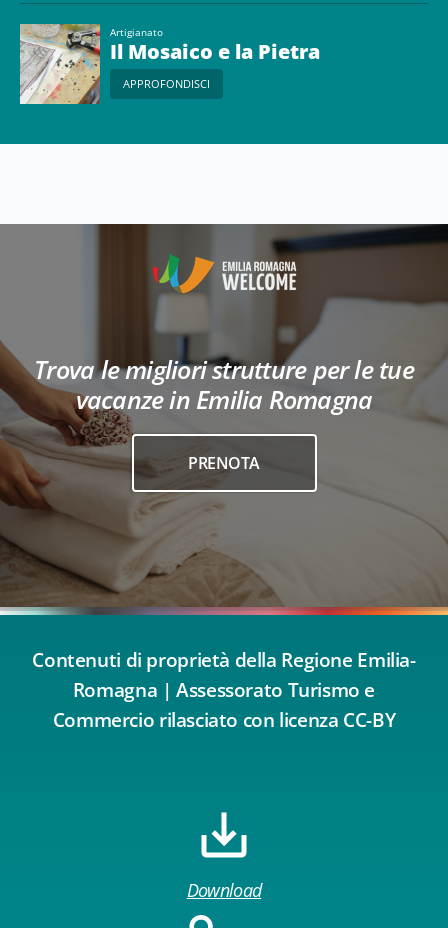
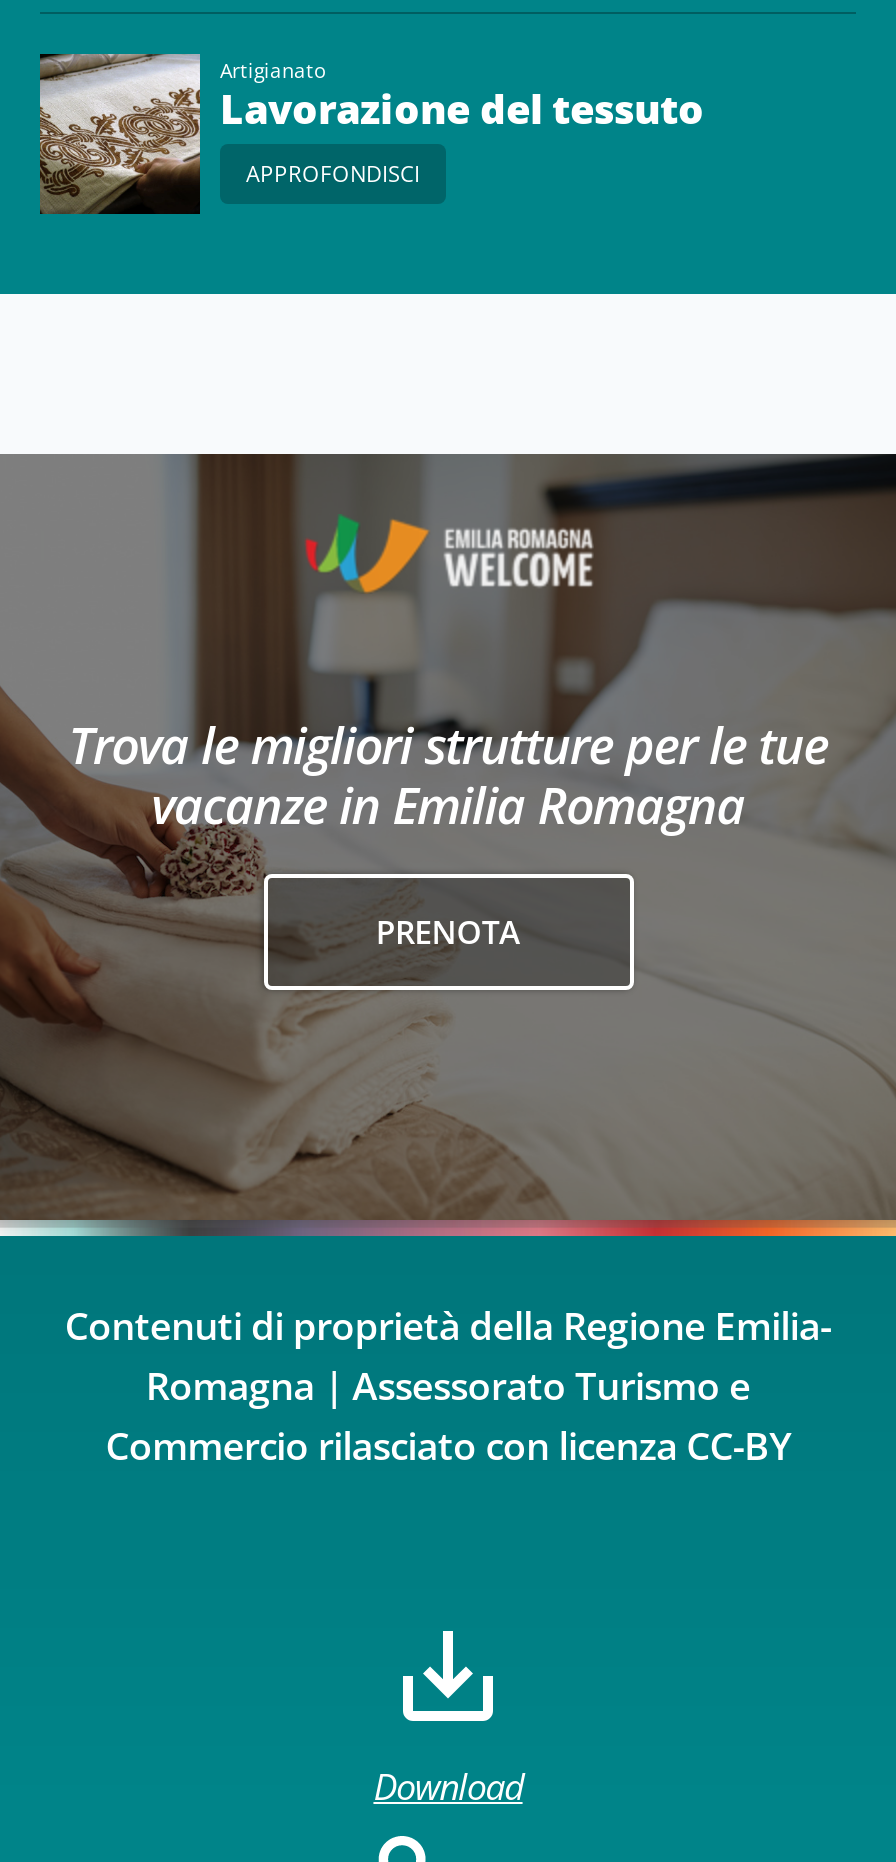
- [image]
- Il Mosaico e la Pietra
+ [image]
+ Lavorazione del tessuto
